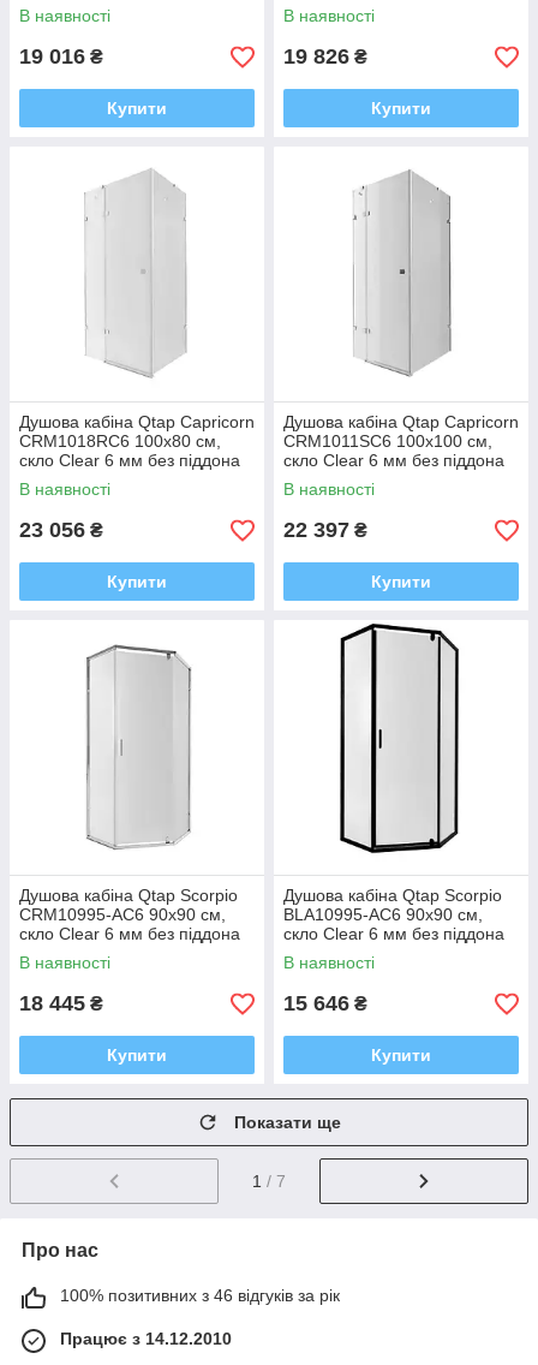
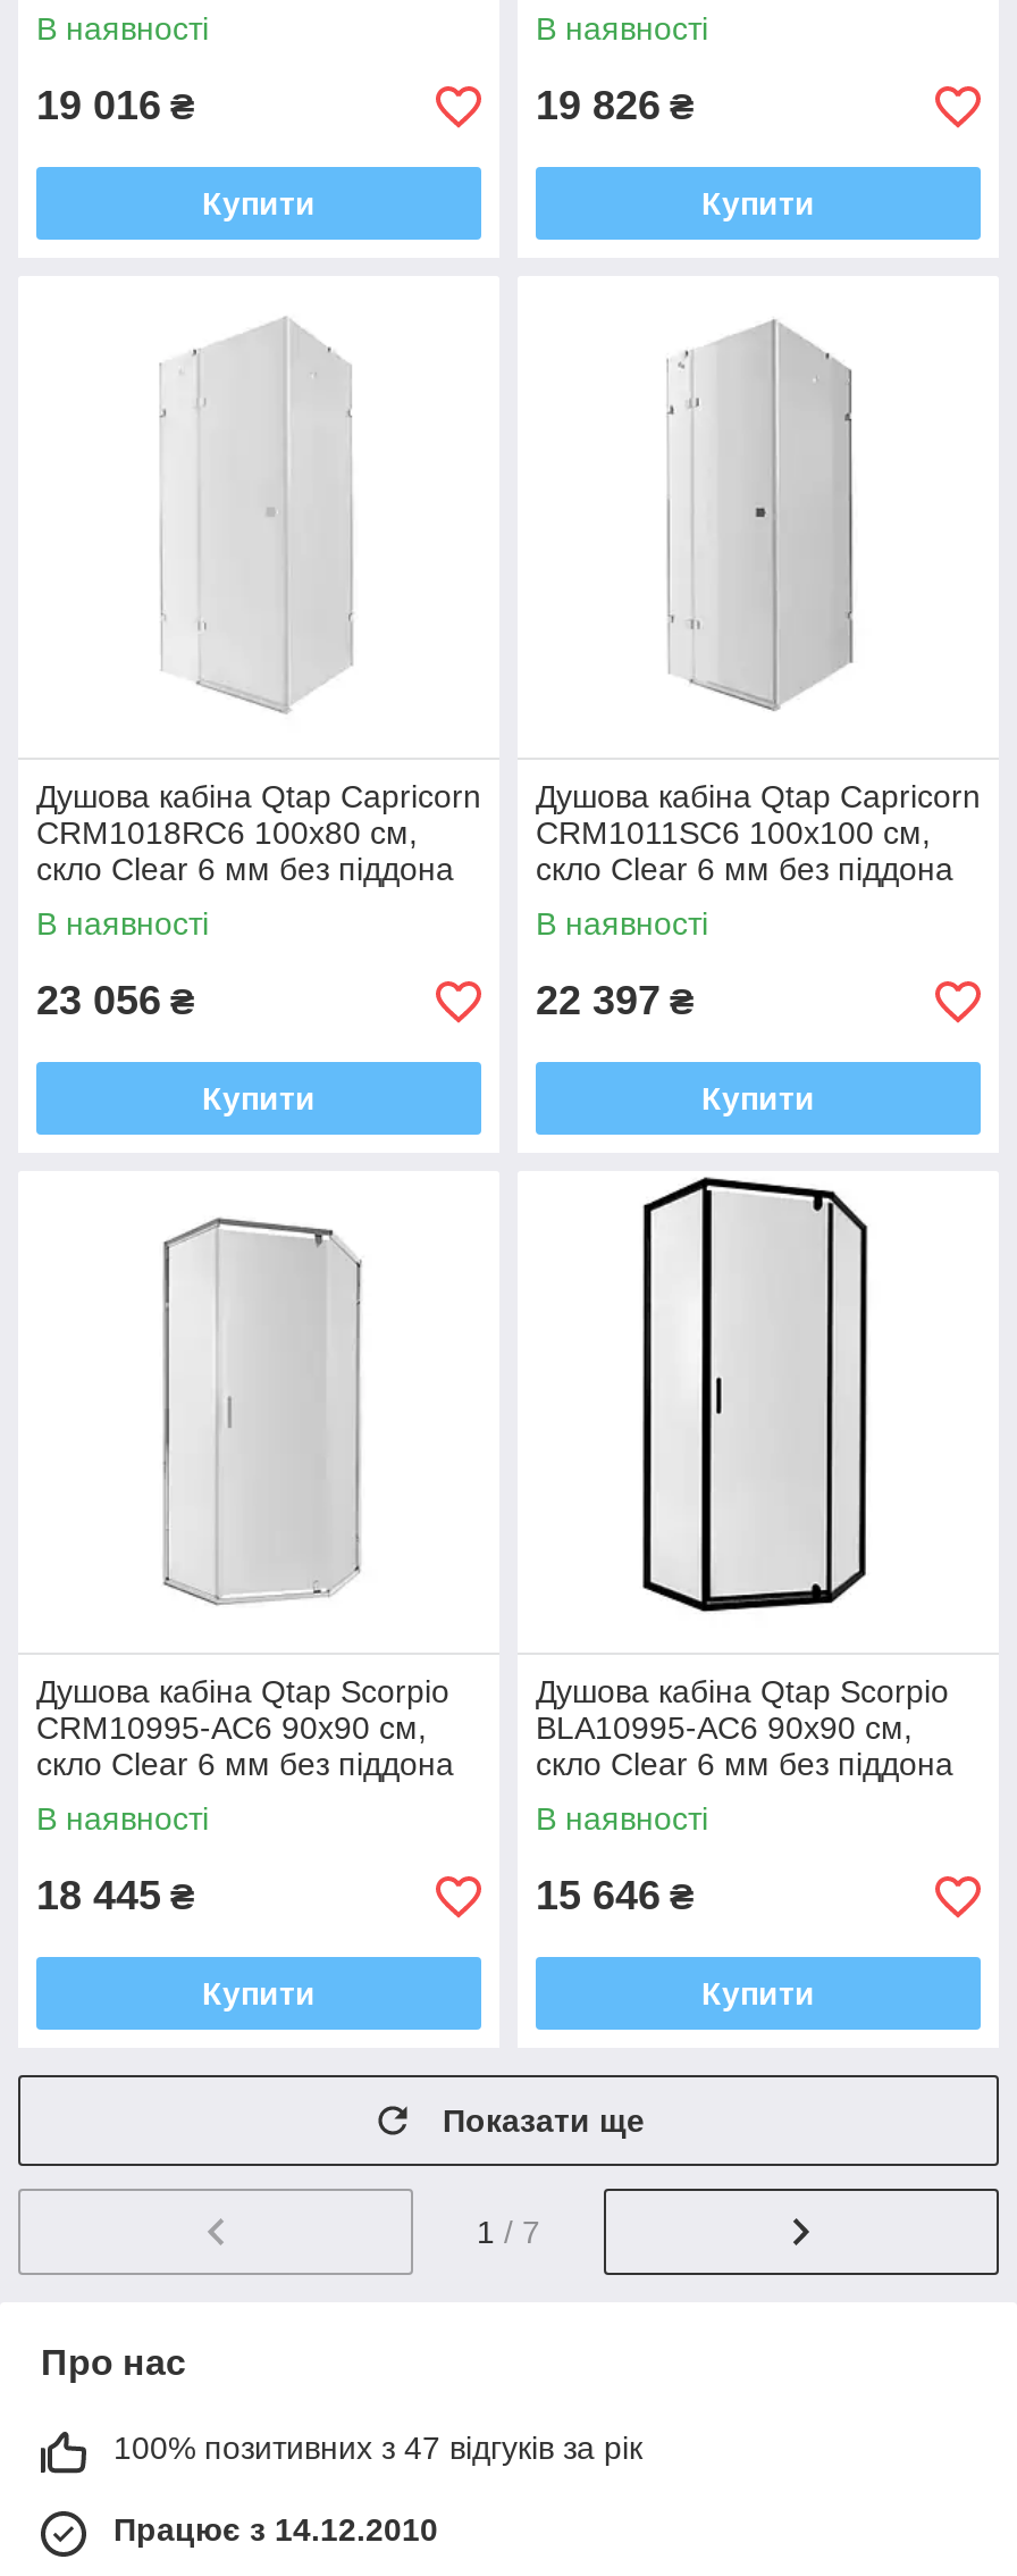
- 100% позитивних з 46 відгуків за рік
+ 100% позитивних з 47 відгуків за рік
